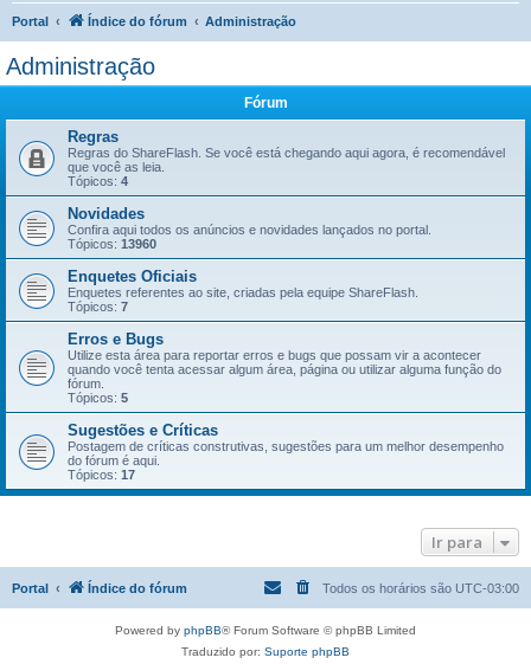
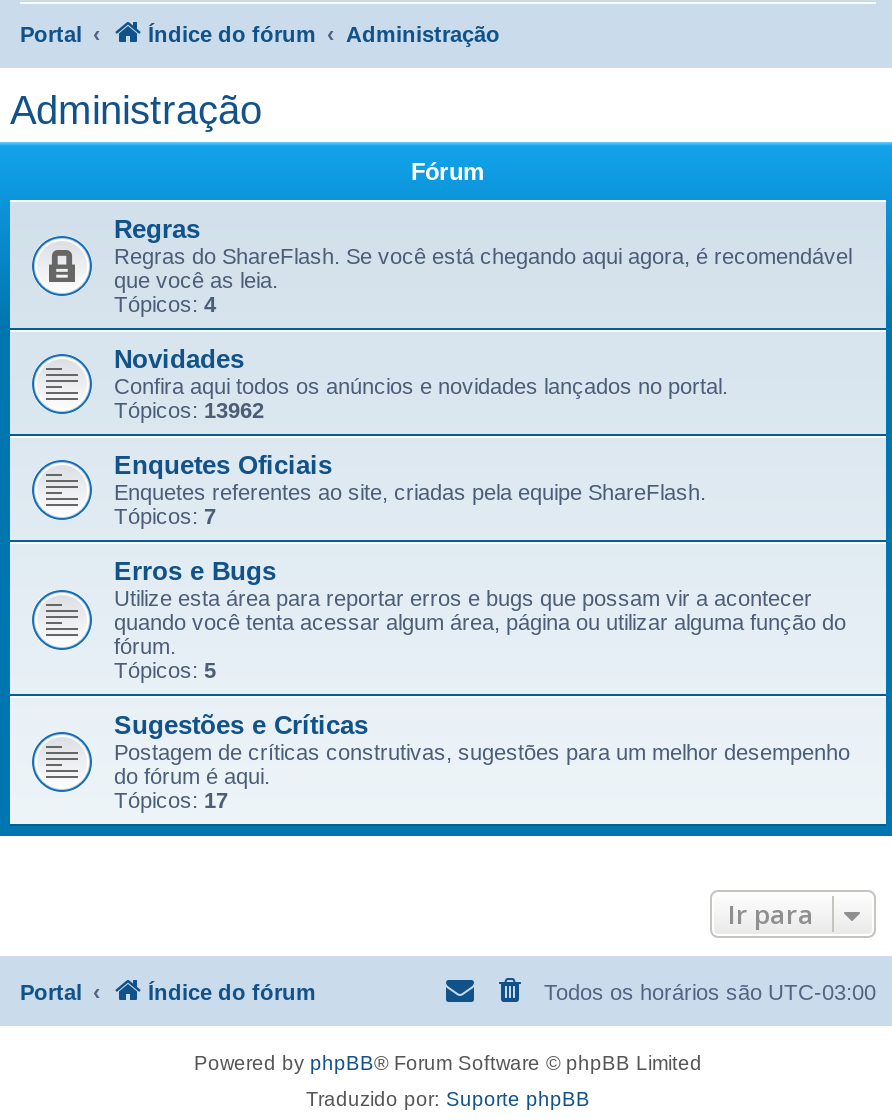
- Tópicos: 13960
+ Tópicos: 13962
